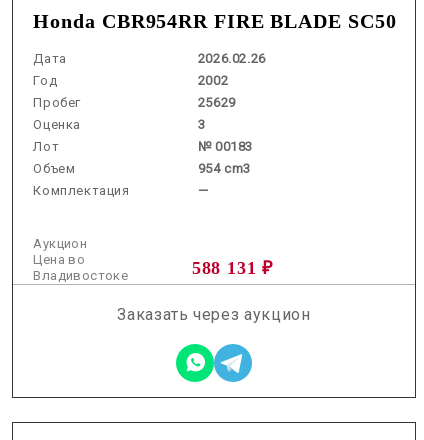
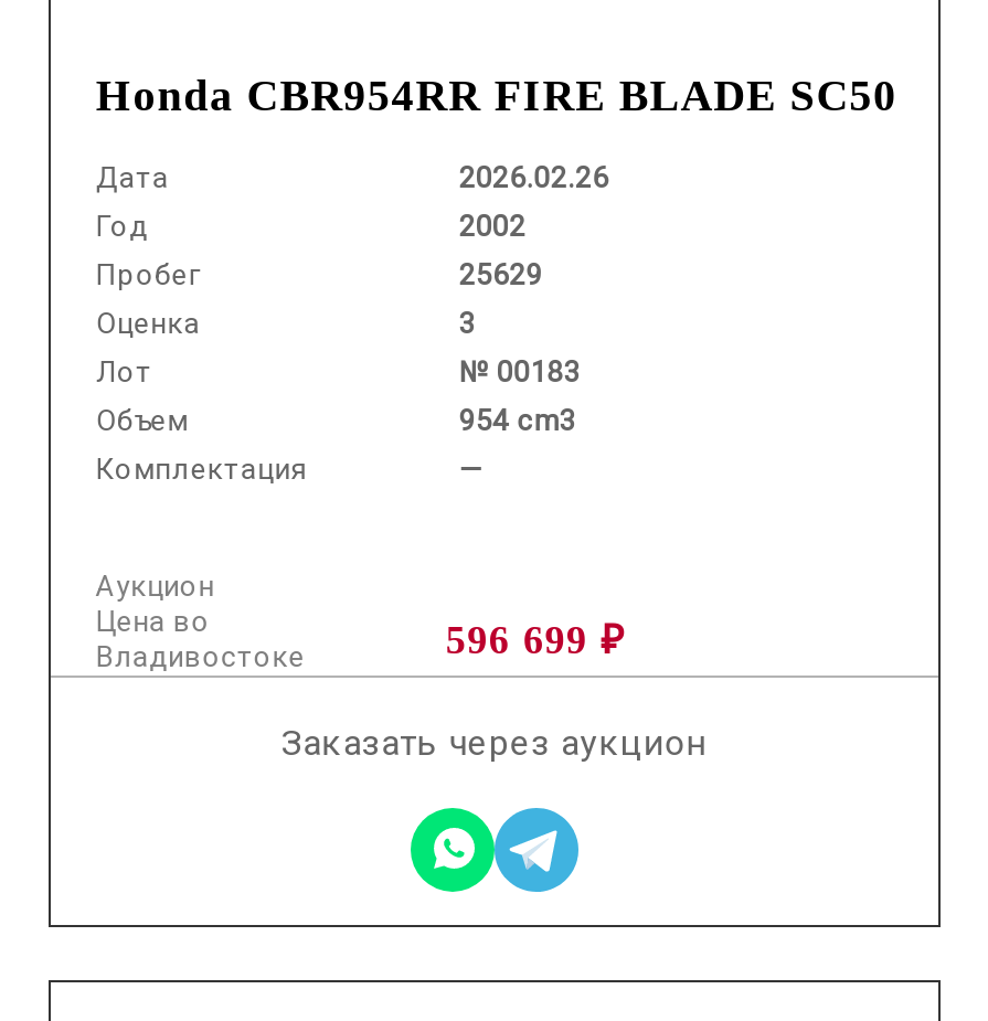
- 588 131 ₽
+ 596 699 ₽
